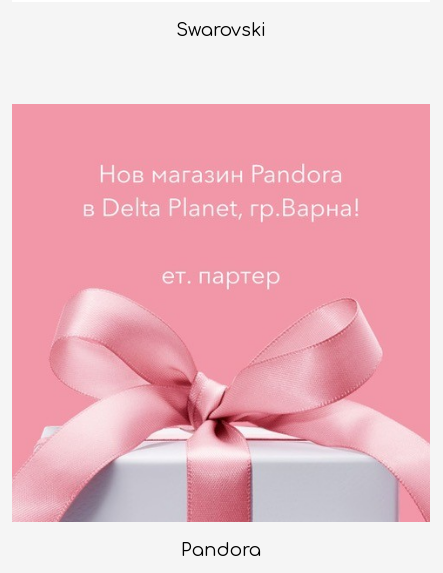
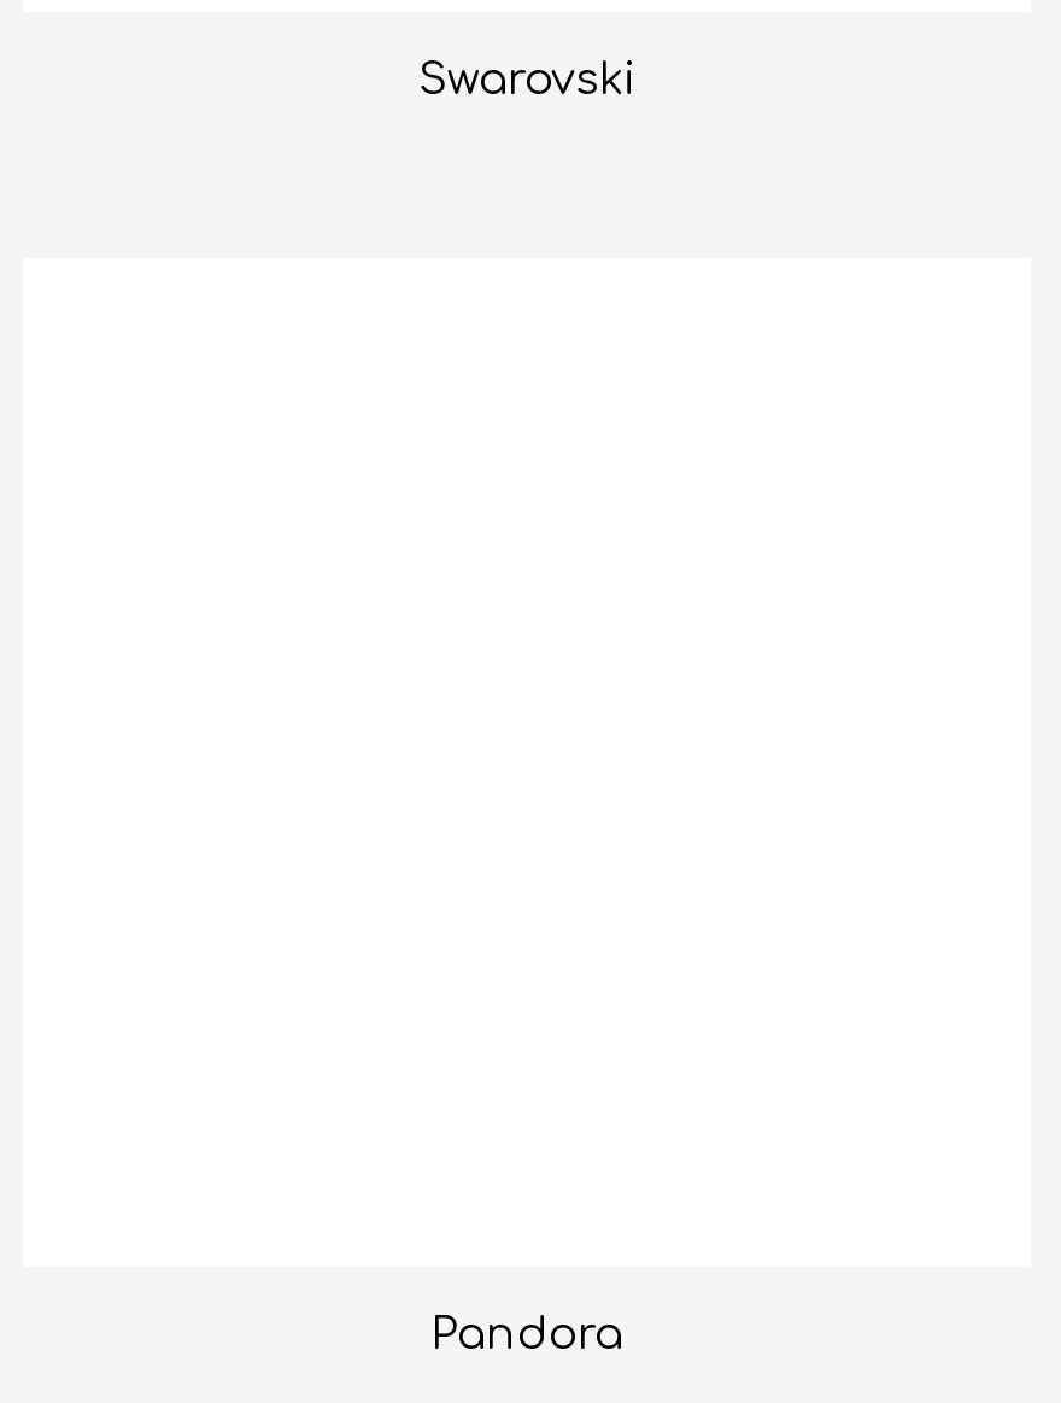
- [image]
